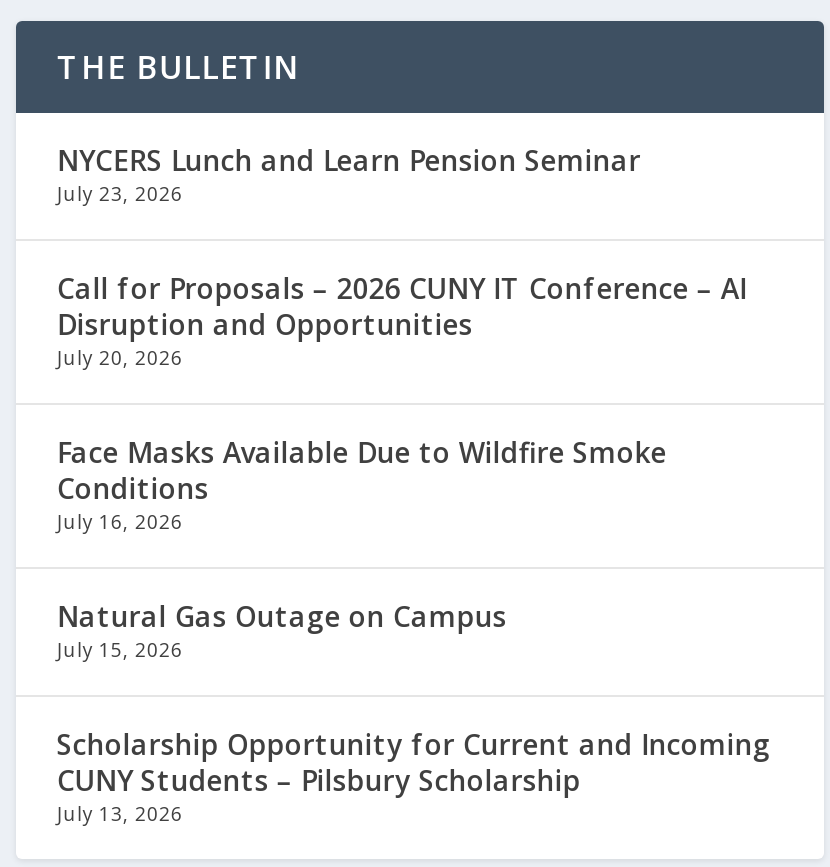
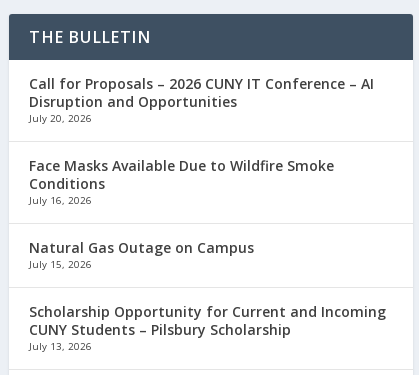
- NYCERS Lunch and Learn Pension Seminar
- July 23, 2026
